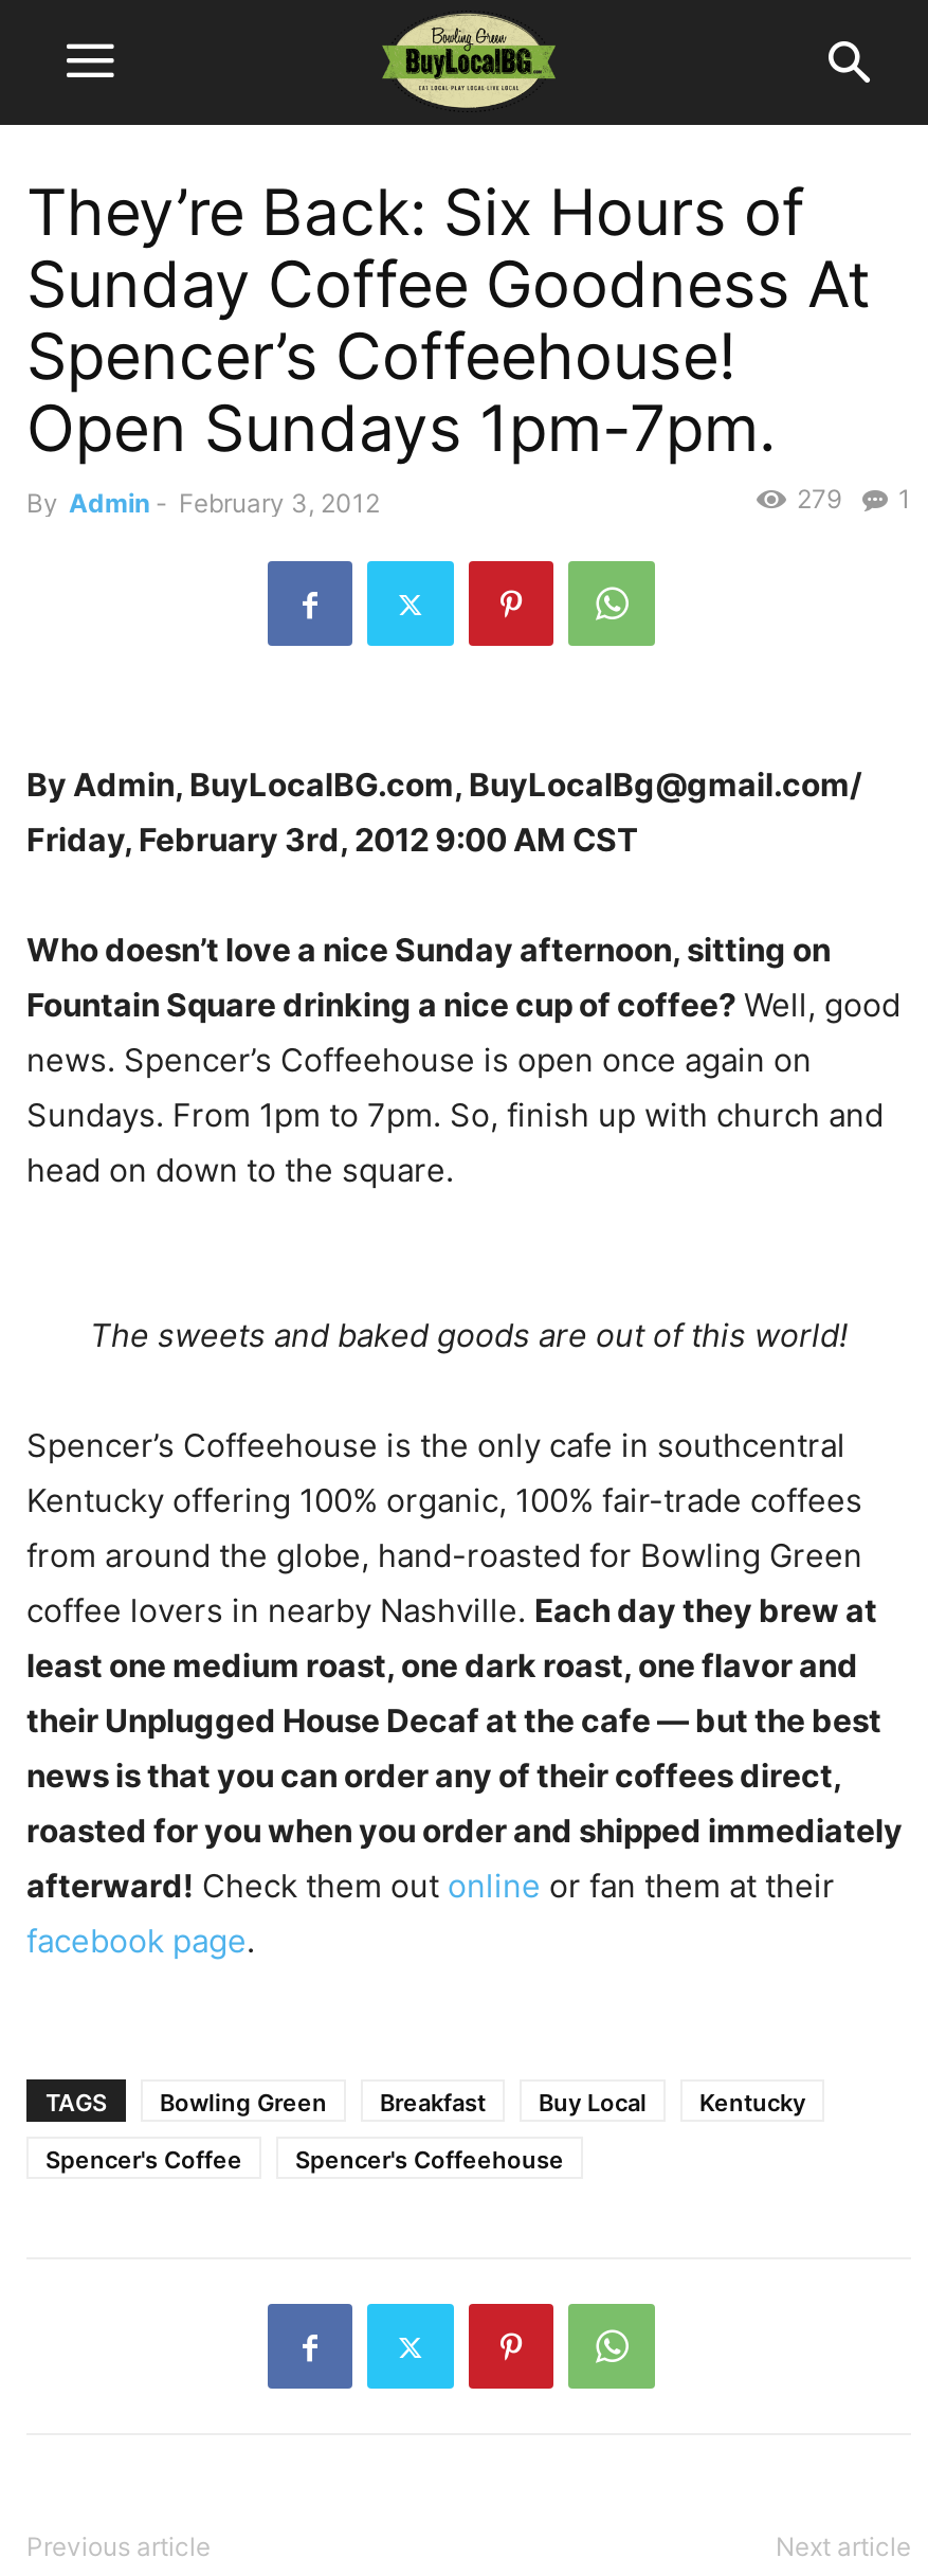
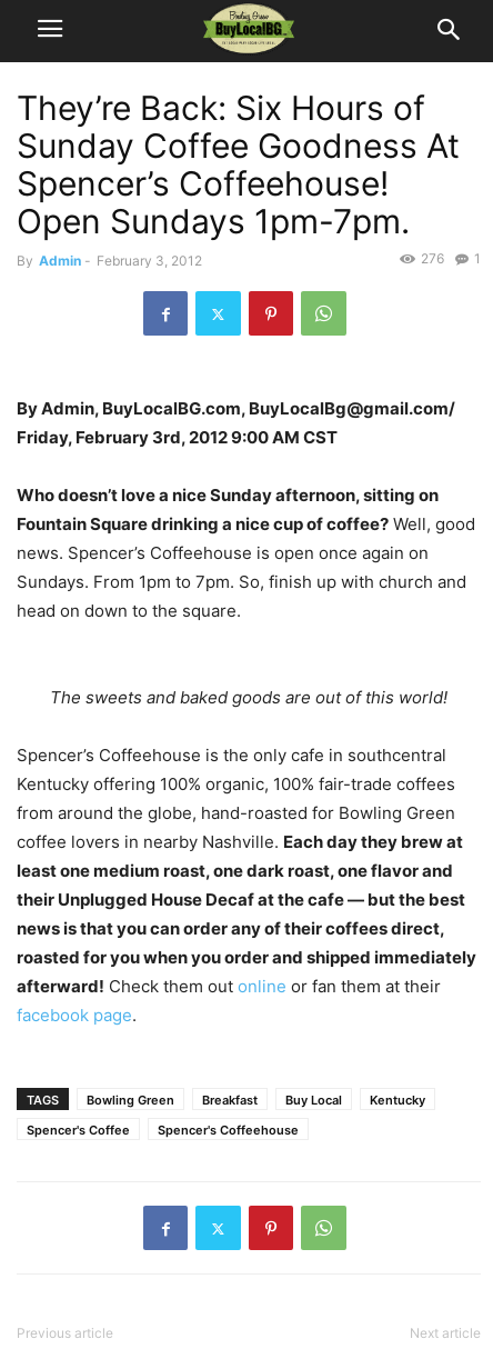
- 279 1
+ 276 1
